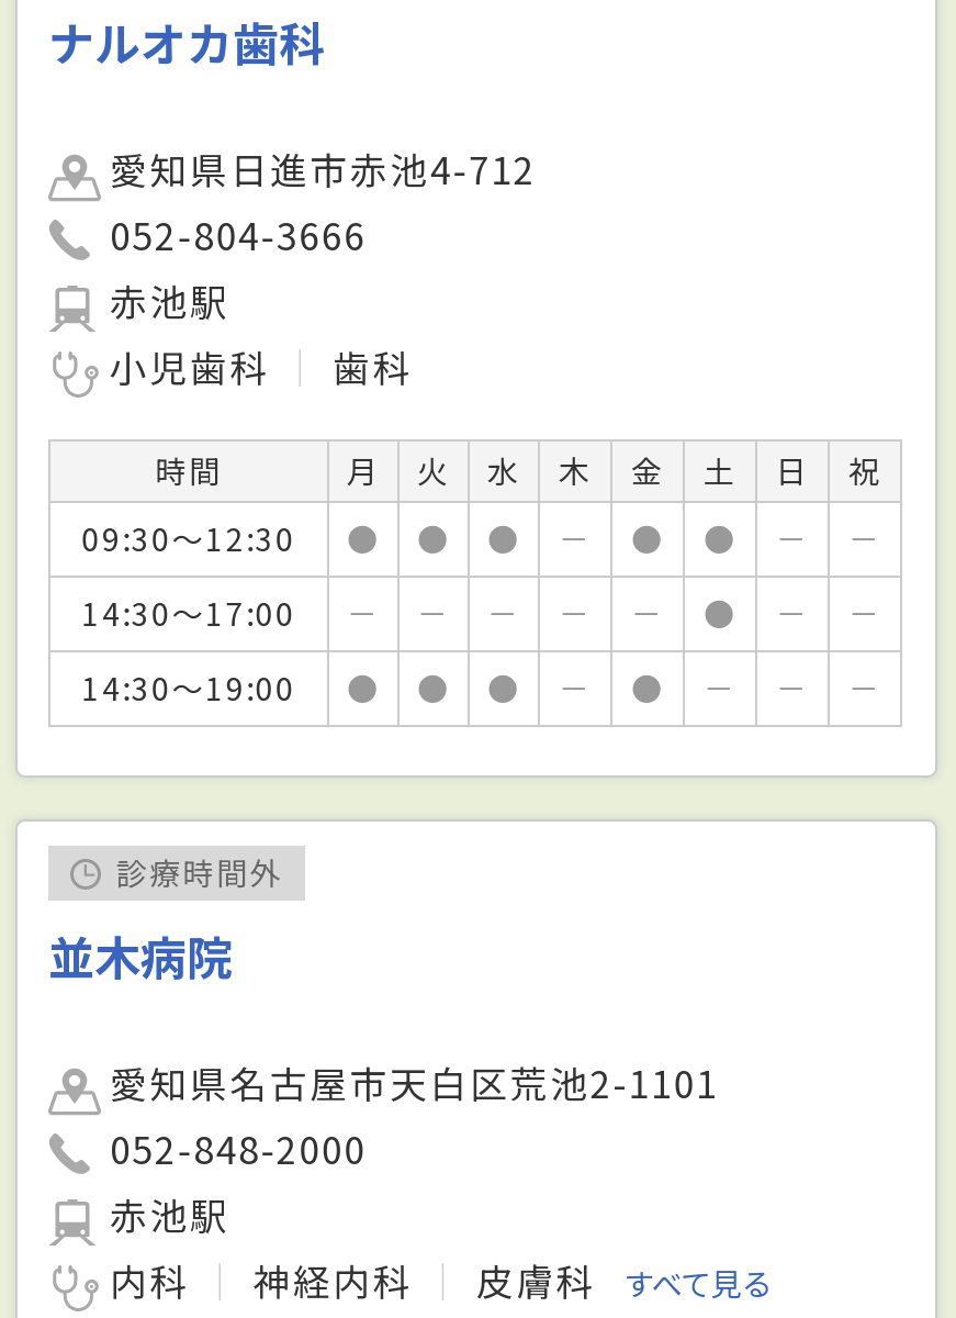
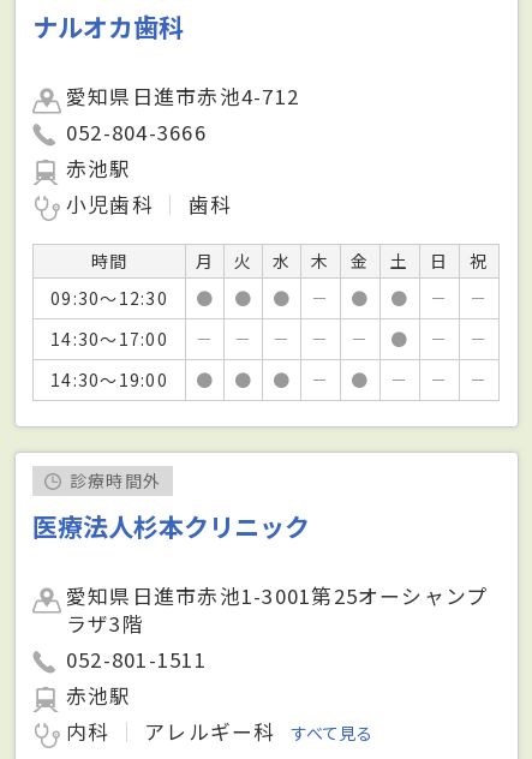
- 並木病院
+ 医療法人杉本クリニック

- 愛知県名古屋市天白区荒池2-1101
- 052-848-2000
+ 愛知県日進市赤池1-3001第25オーシャンプ
+ ラザ3階
+ 052-801-1511

- 神経内科
- 皮膚科
+ アレルギー科
